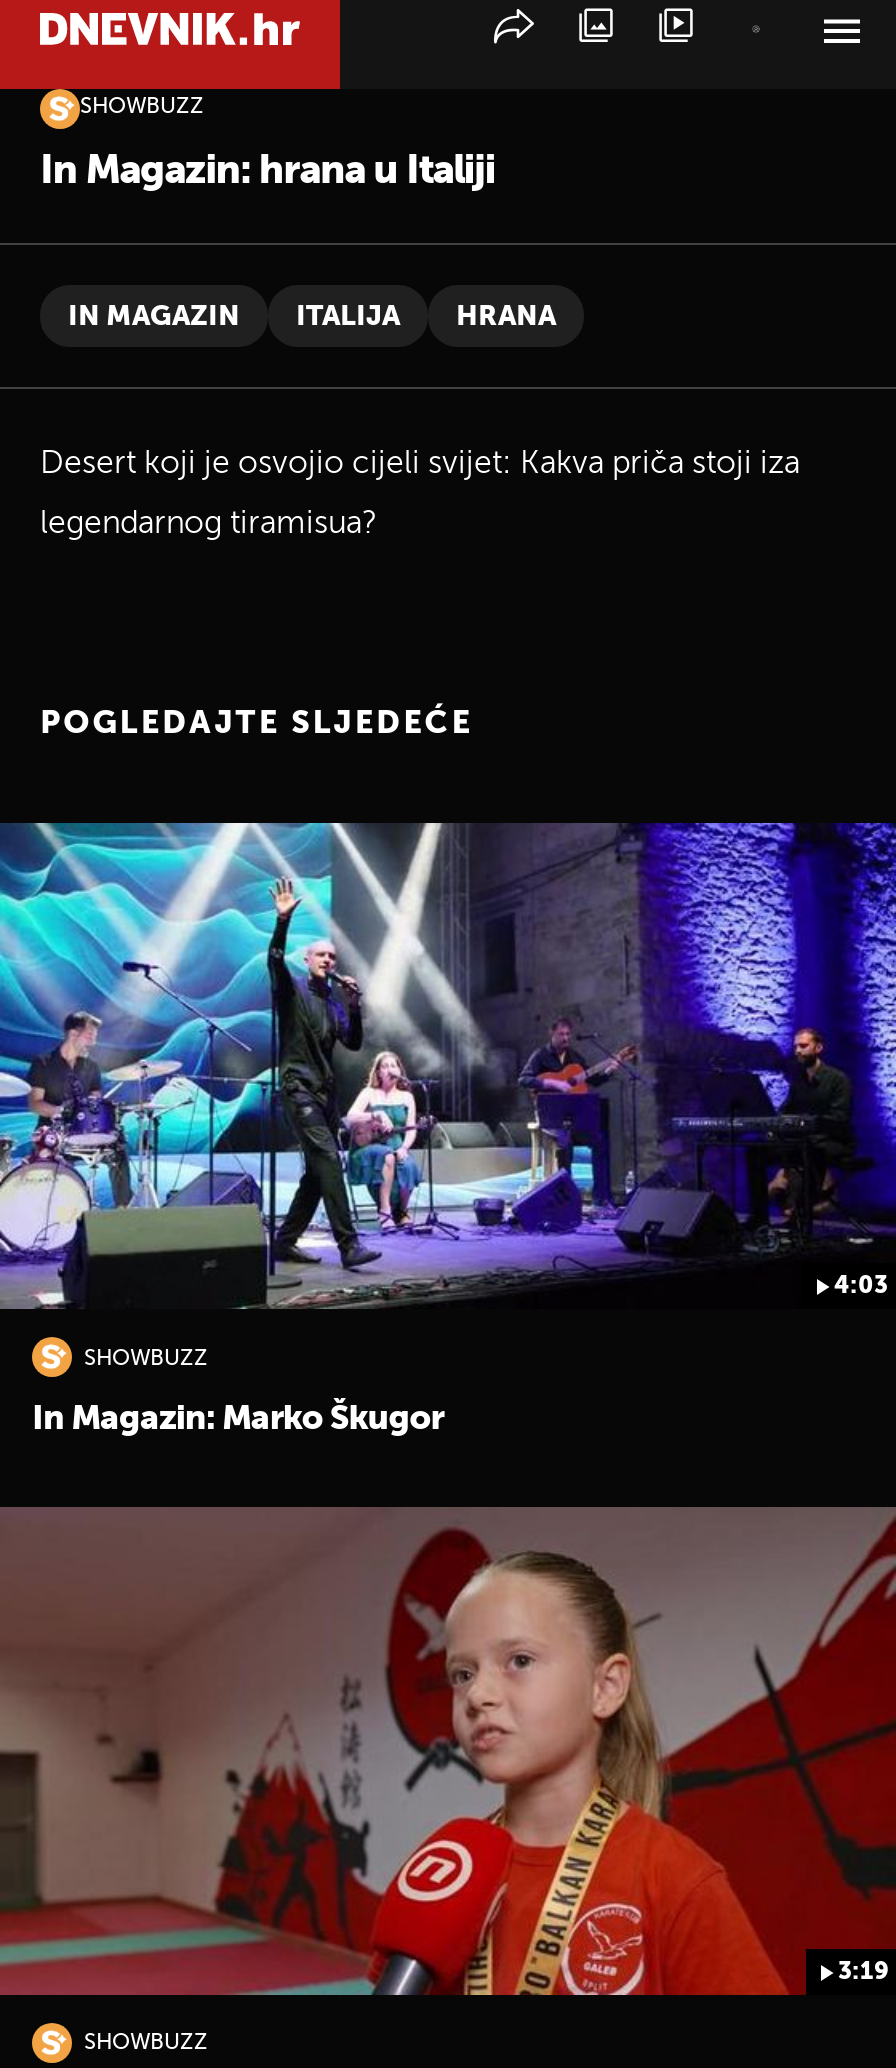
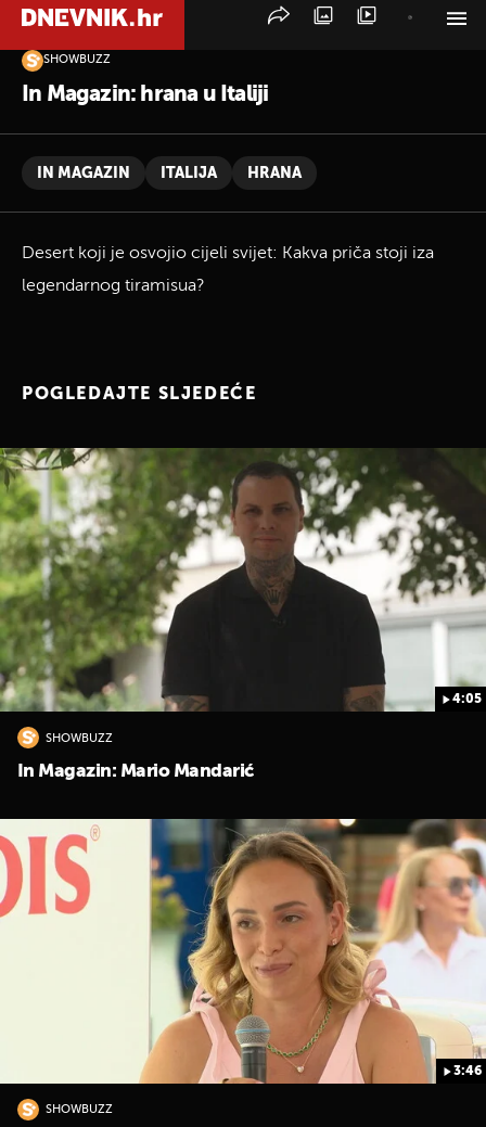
- [image]
- 4:03
+ [image]
+ 4:05

- In Magazin: Marko Škugor
+ In Magazin: Mario Mandarić

- [image]
- 3:19
+ [image]
+ 3:46
